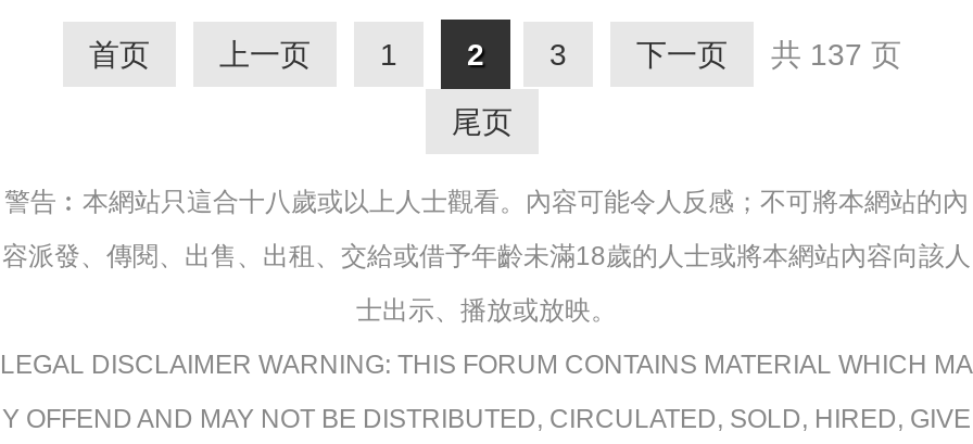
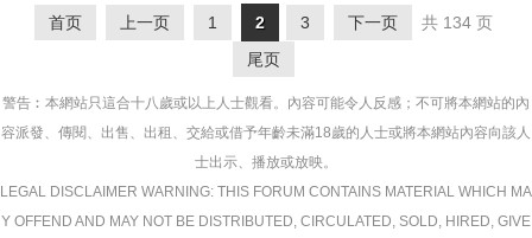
- 首页 上一页 1 2 3 下一页 共 137 页
+ 首页 上一页 1 2 3 下一页 共 134 页
